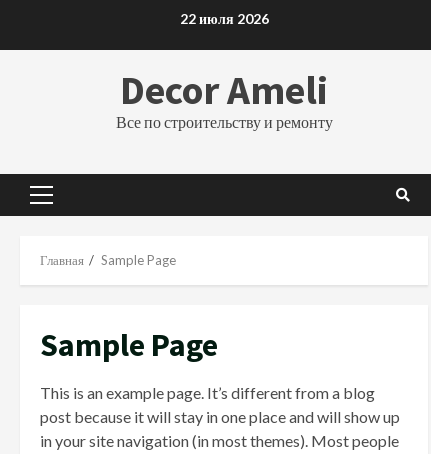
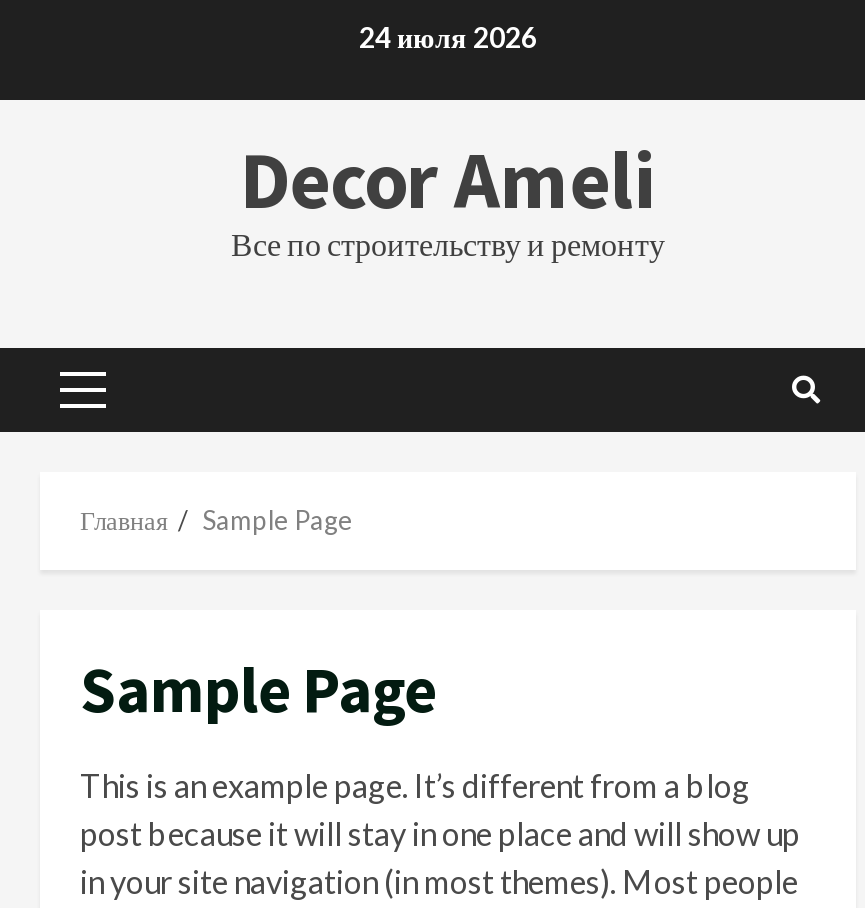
- 22 июля 2026
+ 24 июля 2026
